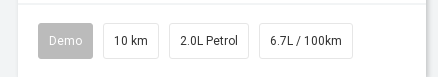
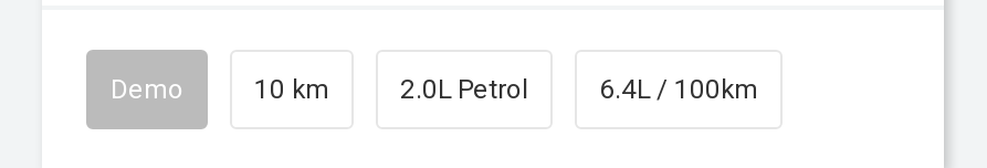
- 6.7L / 100km
+ 6.4L / 100km
